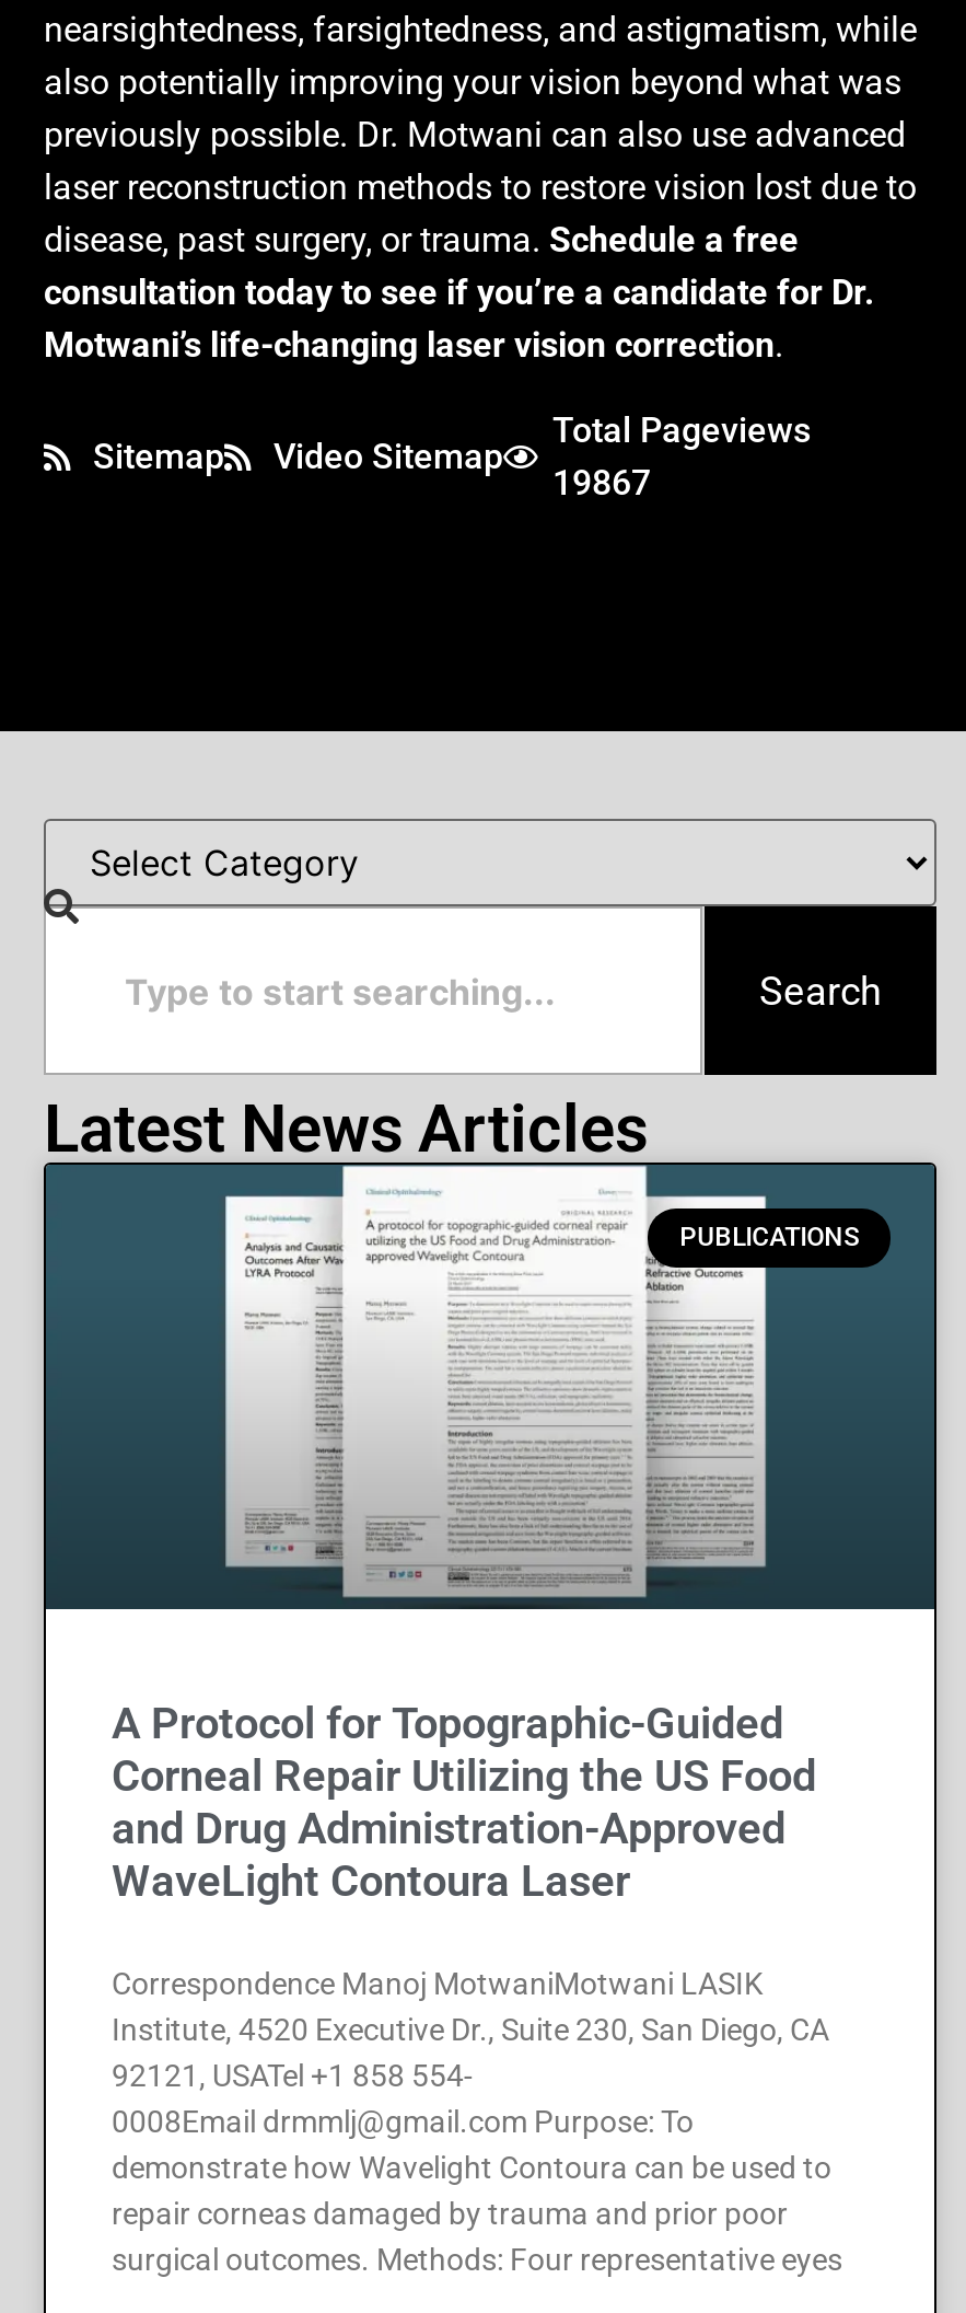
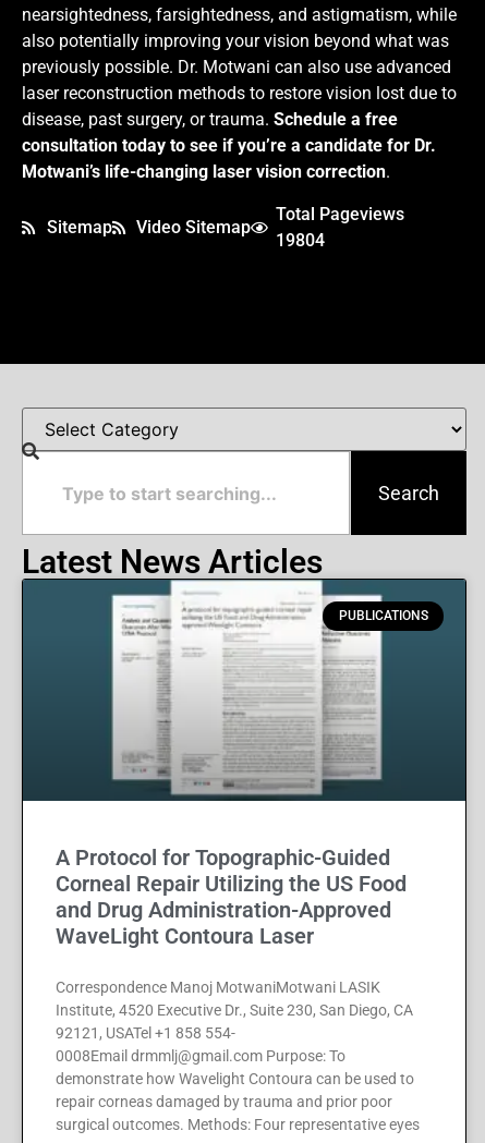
- 19867
+ 19804
